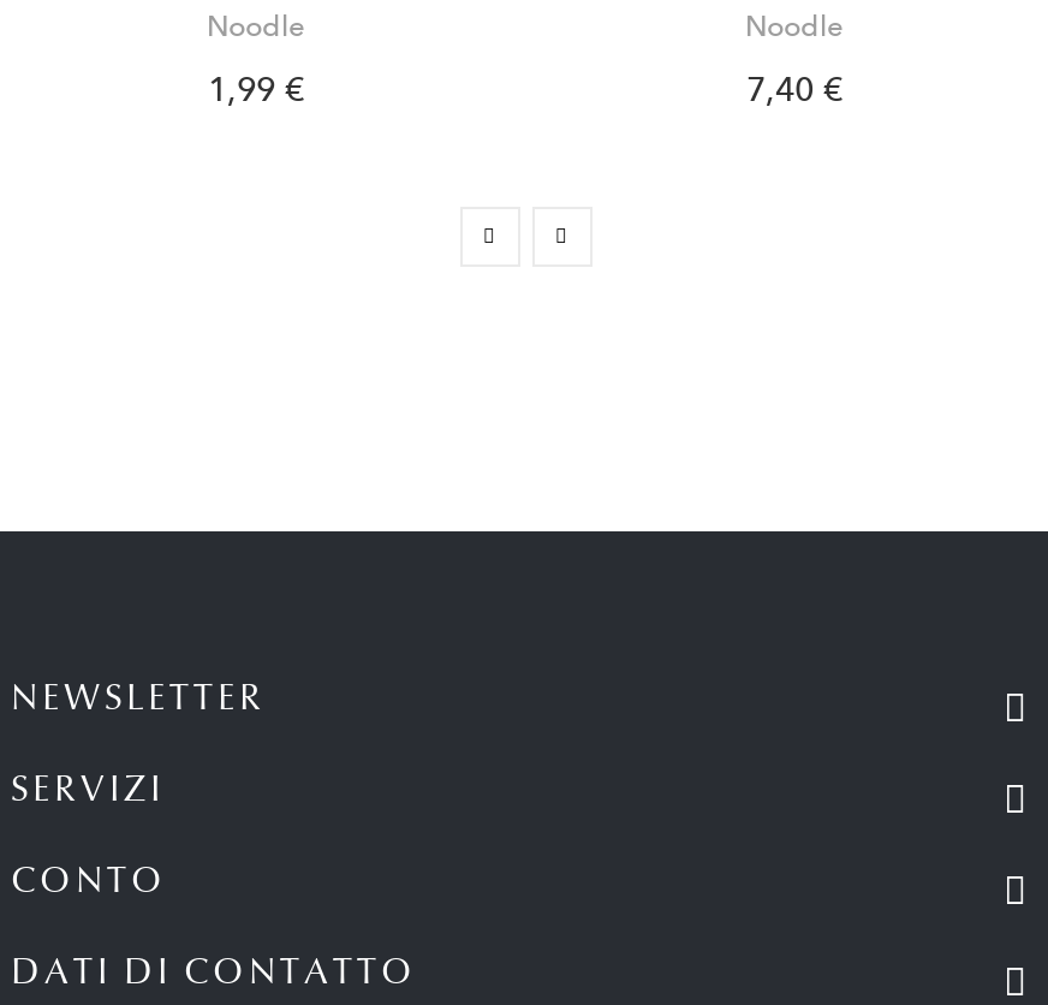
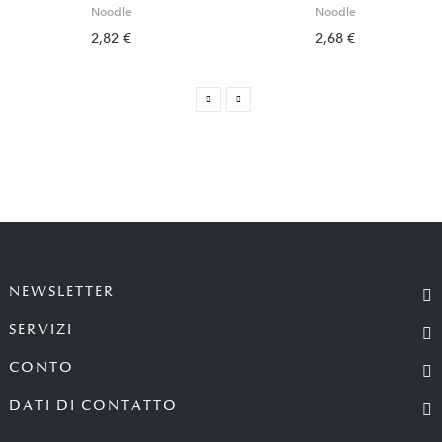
- 1,99 €
+ 2,82 €

- 7,40 €
+ 2,68 €
